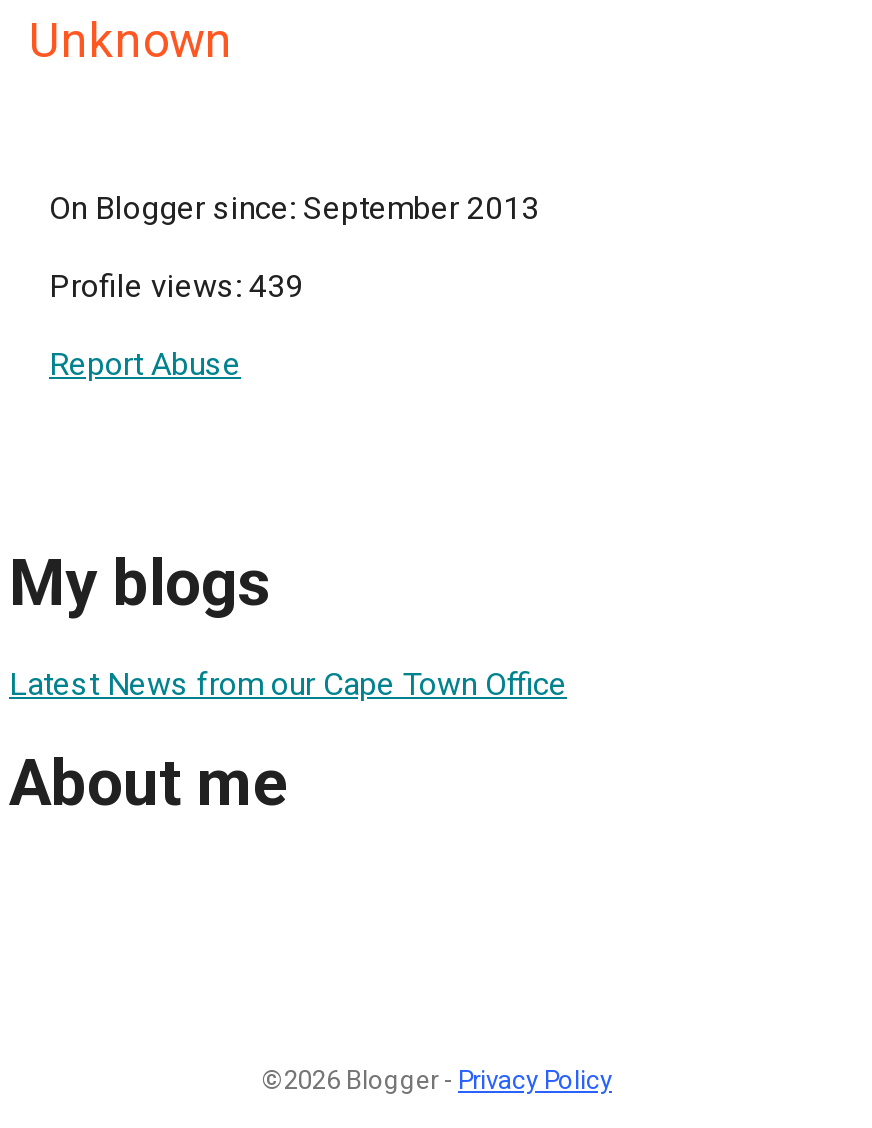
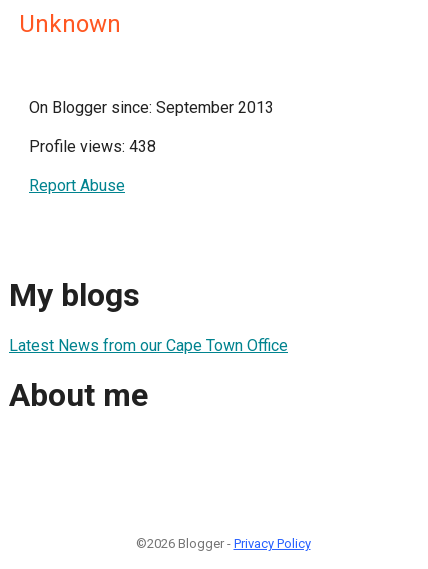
- Profile views: 439
+ Profile views: 438
